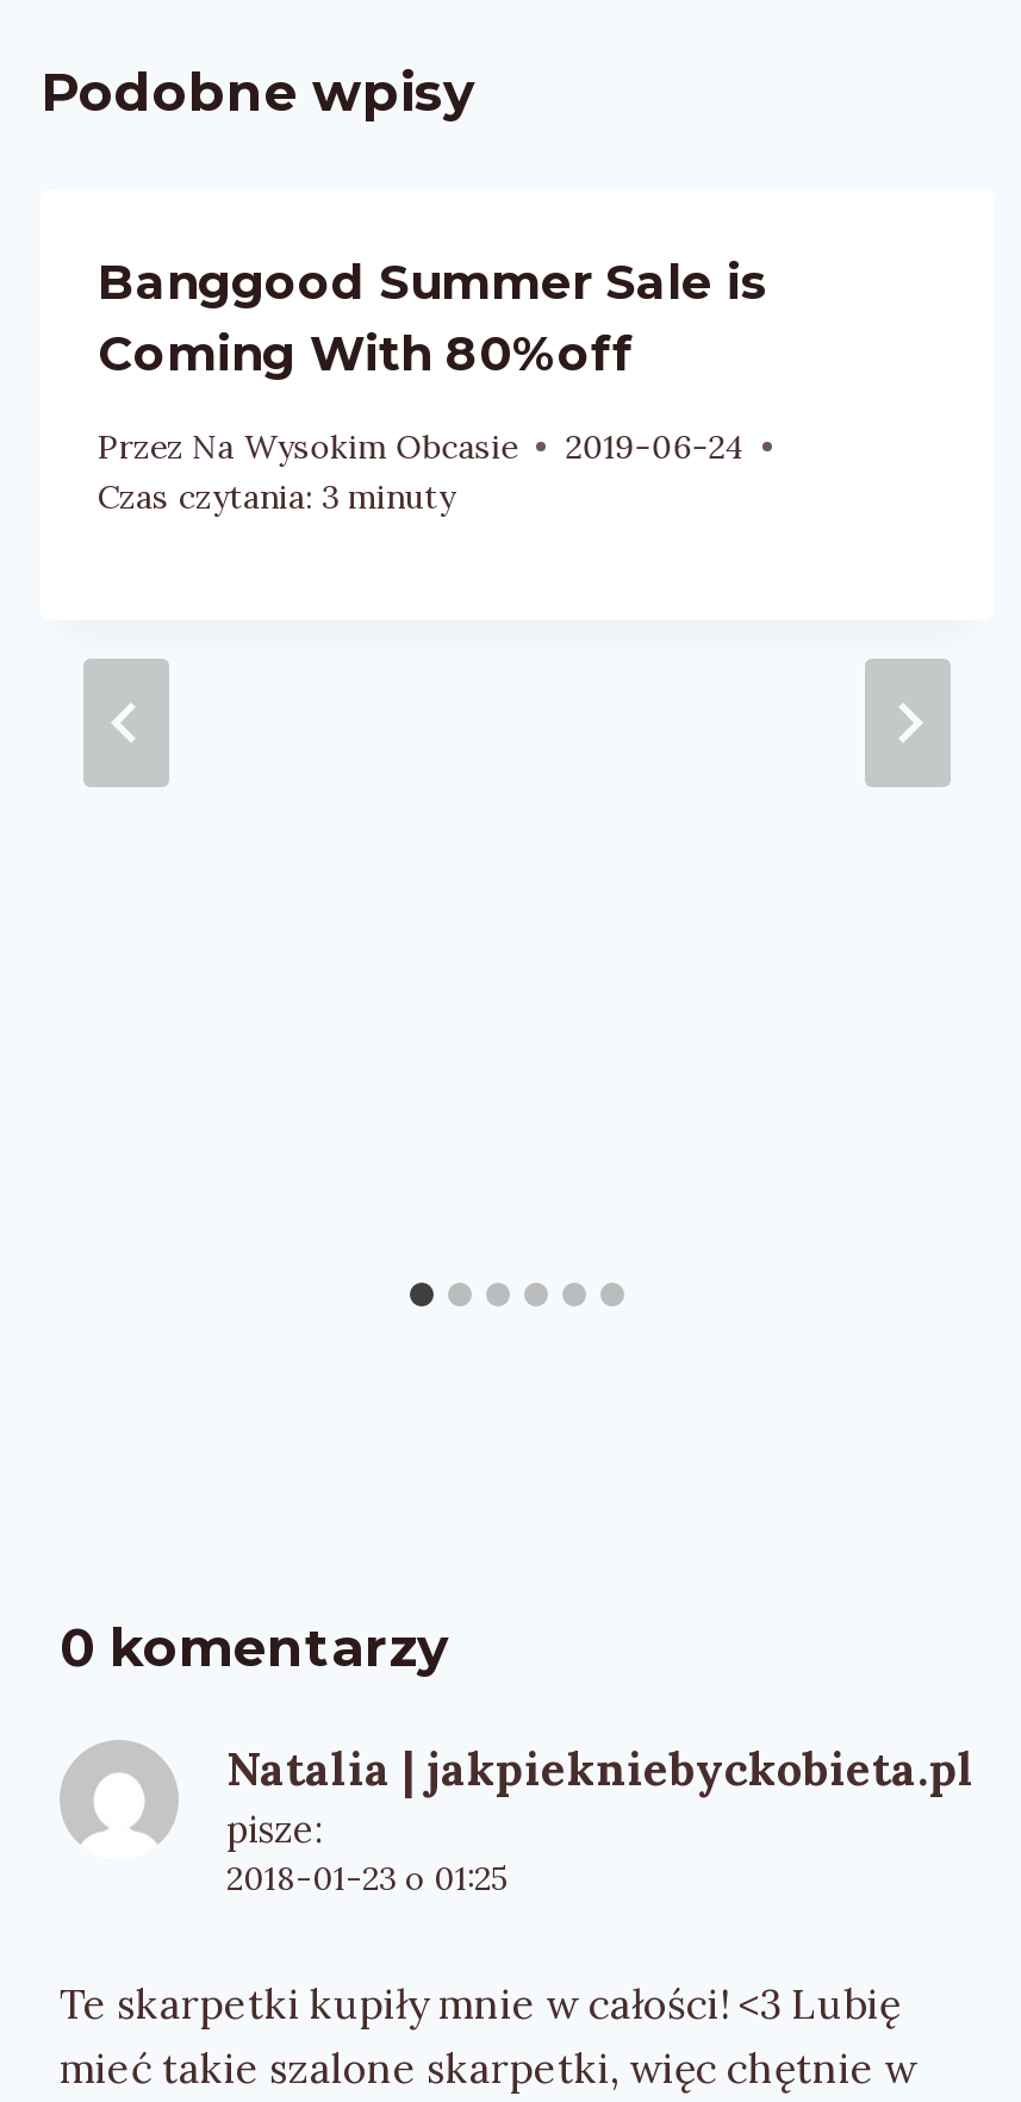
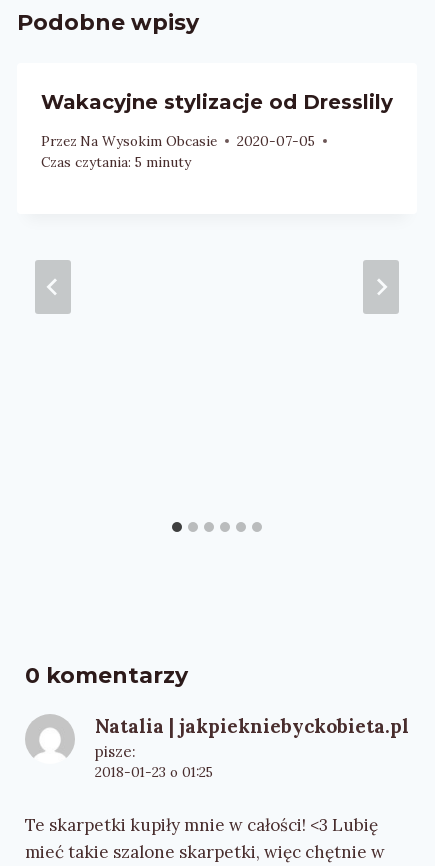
- Banggood Summer Sale is
- Coming With 80%off
+ Wakacyjne stylizacje od Dresslily

- Przez Na Wysokim Obcasie 2019-06-24
+ Przez Na Wysokim Obcasie 2020-07-05

moved up: Przez Na Wysokim Obcasie

- Czas czytania: 3 minuty
+ Czas czytania: 5 minuty
